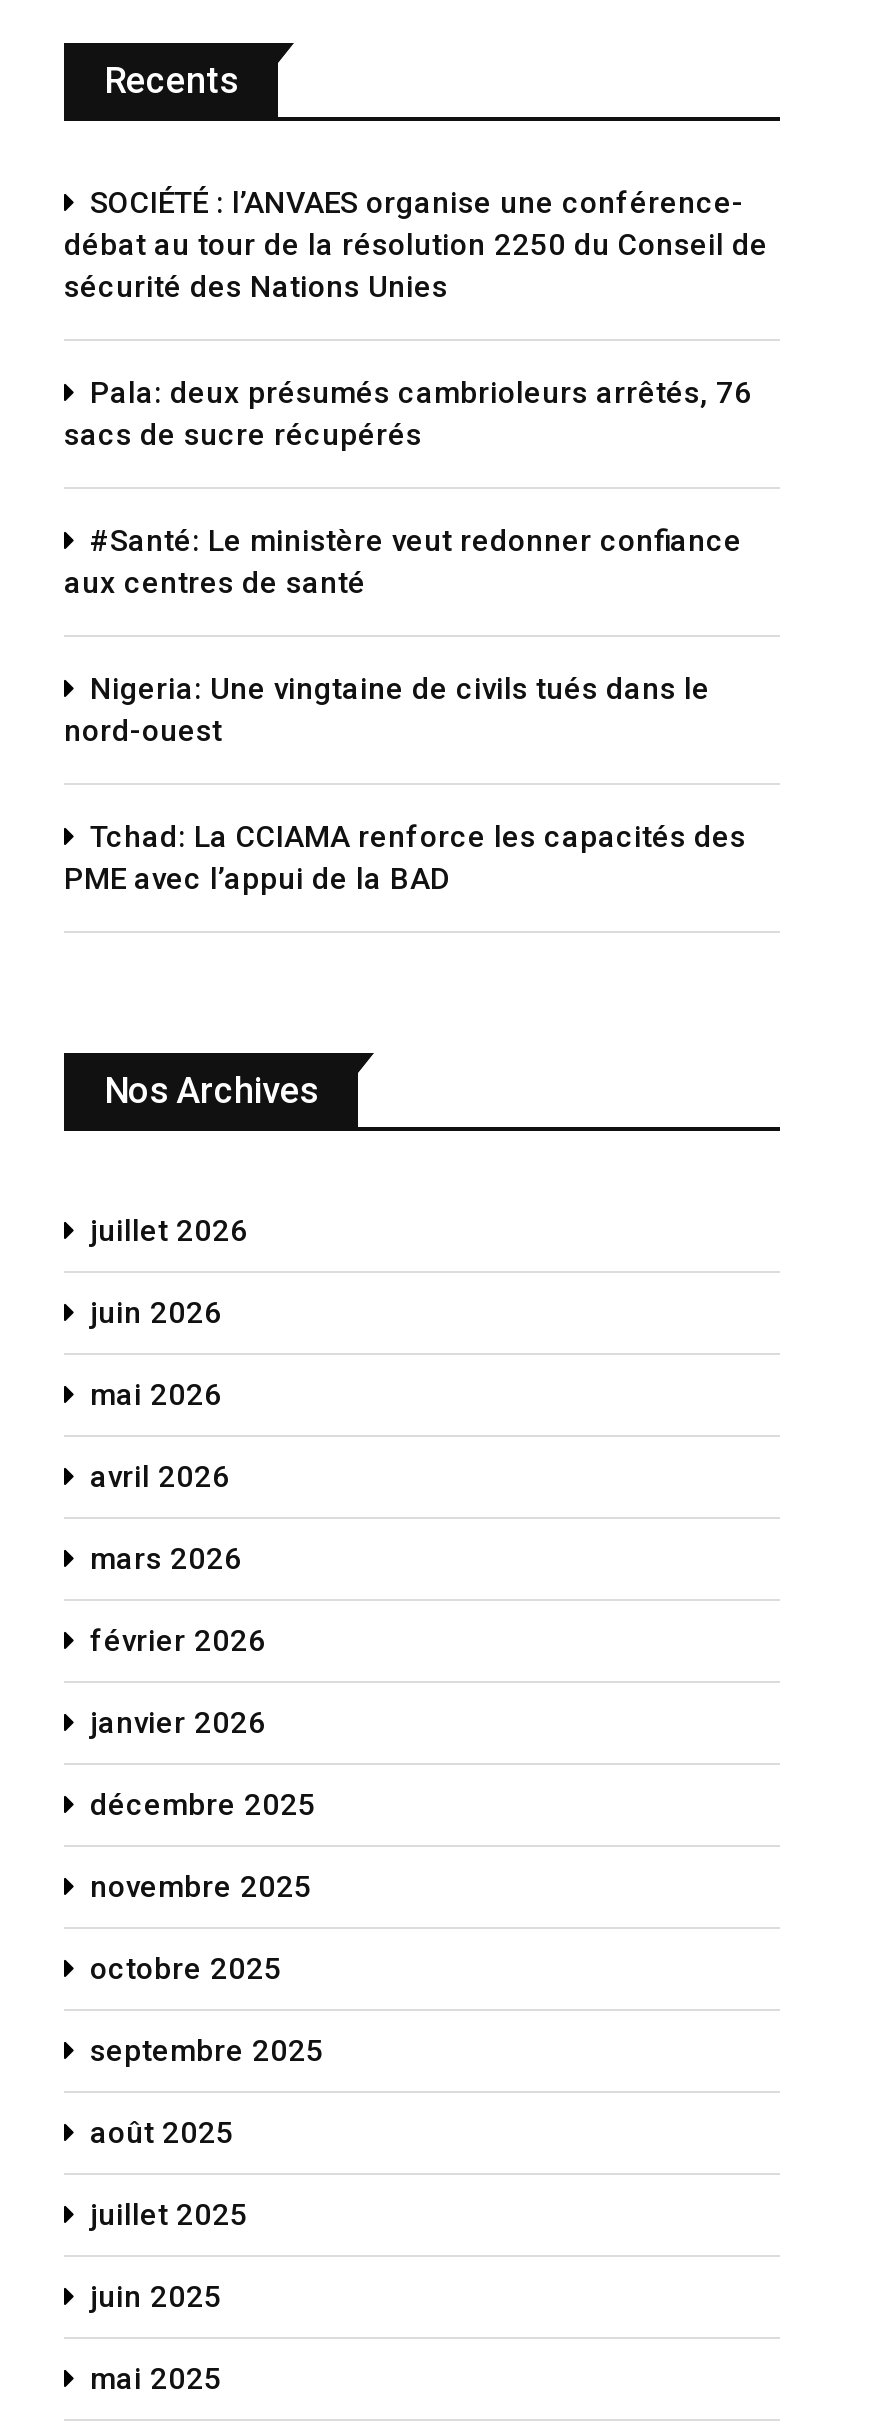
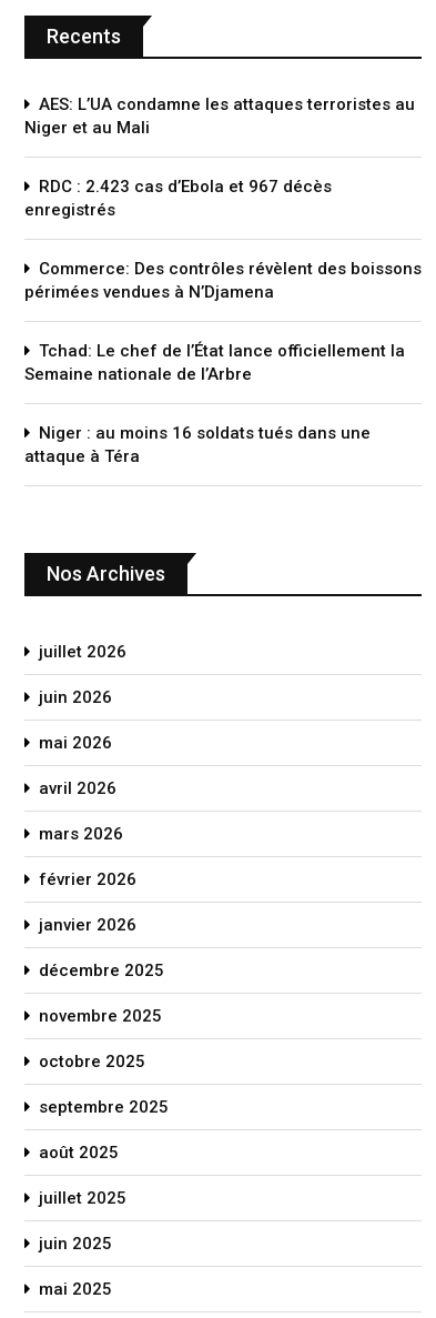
- SOCIÉTÉ : l’ANVAES organise une conférence-
- débat au tour de la résolution 2250 du Conseil de
- sécurité des Nations Unies
+ AES: L’UA condamne les attaques terroristes au
+ Niger et au Mali

- Pala: deux présumés cambrioleurs arrêtés, 76
- sacs de sucre récupérés
+ RDC : 2.423 cas d’Ebola et 967 décès
+ enregistrés

- #Santé: Le ministère veut redonner confiance
- aux centres de santé
+ Commerce: Des contrôles révèlent des boissons
+ périmées vendues à N’Djamena

- Nigeria: Une vingtaine de civils tués dans le
- nord-ouest
+ Tchad: Le chef de l’État lance officiellement la
+ Semaine nationale de l’Arbre

- Tchad: La CCIAMA renforce les capacités des
- PME avec l’appui de la BAD
+ Niger : au moins 16 soldats tués dans une
+ attaque à Téra
